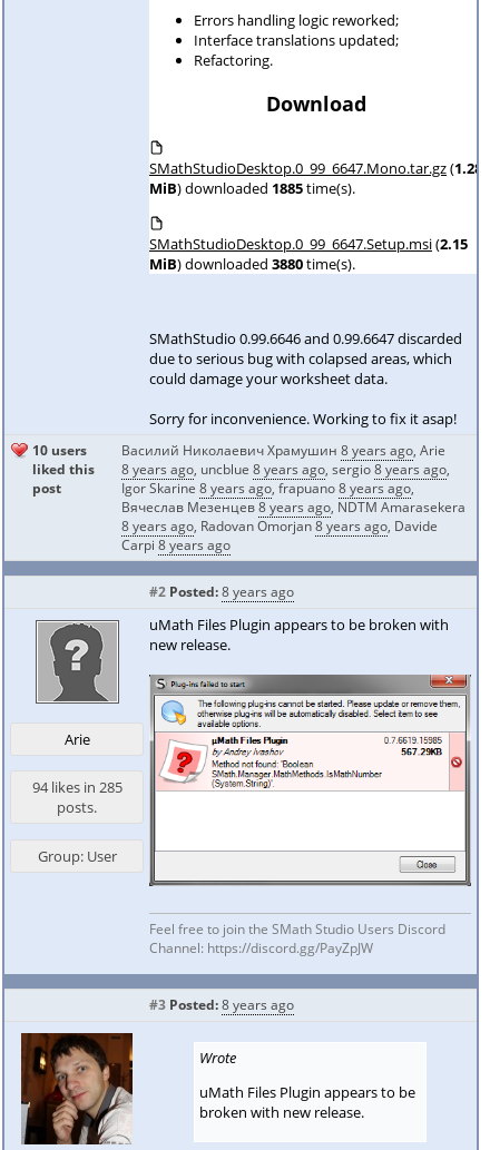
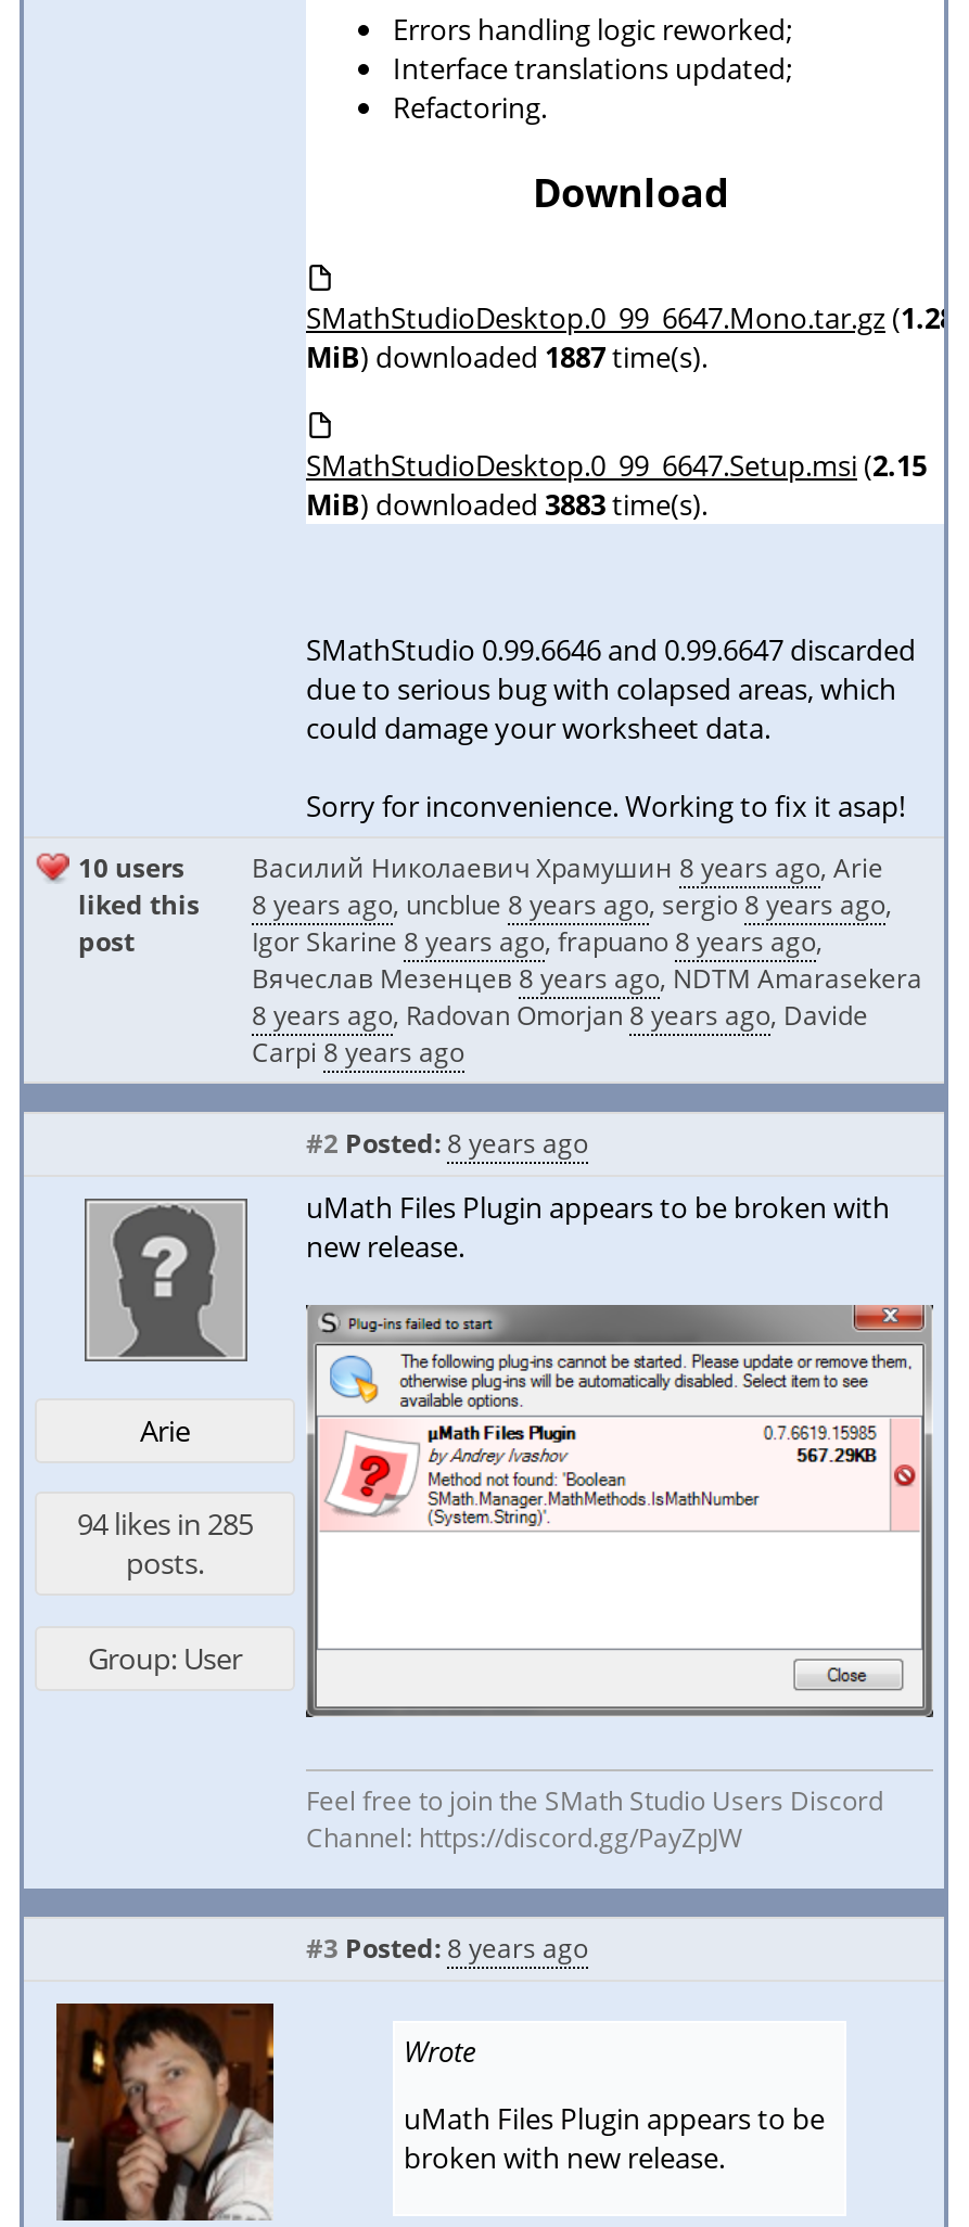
- MiB) downloaded 1885time(s).
+ MiB) downloaded 1887time(s).

- MiB) downloaded 3880time(s).
+ MiB) downloaded 3883time(s).
